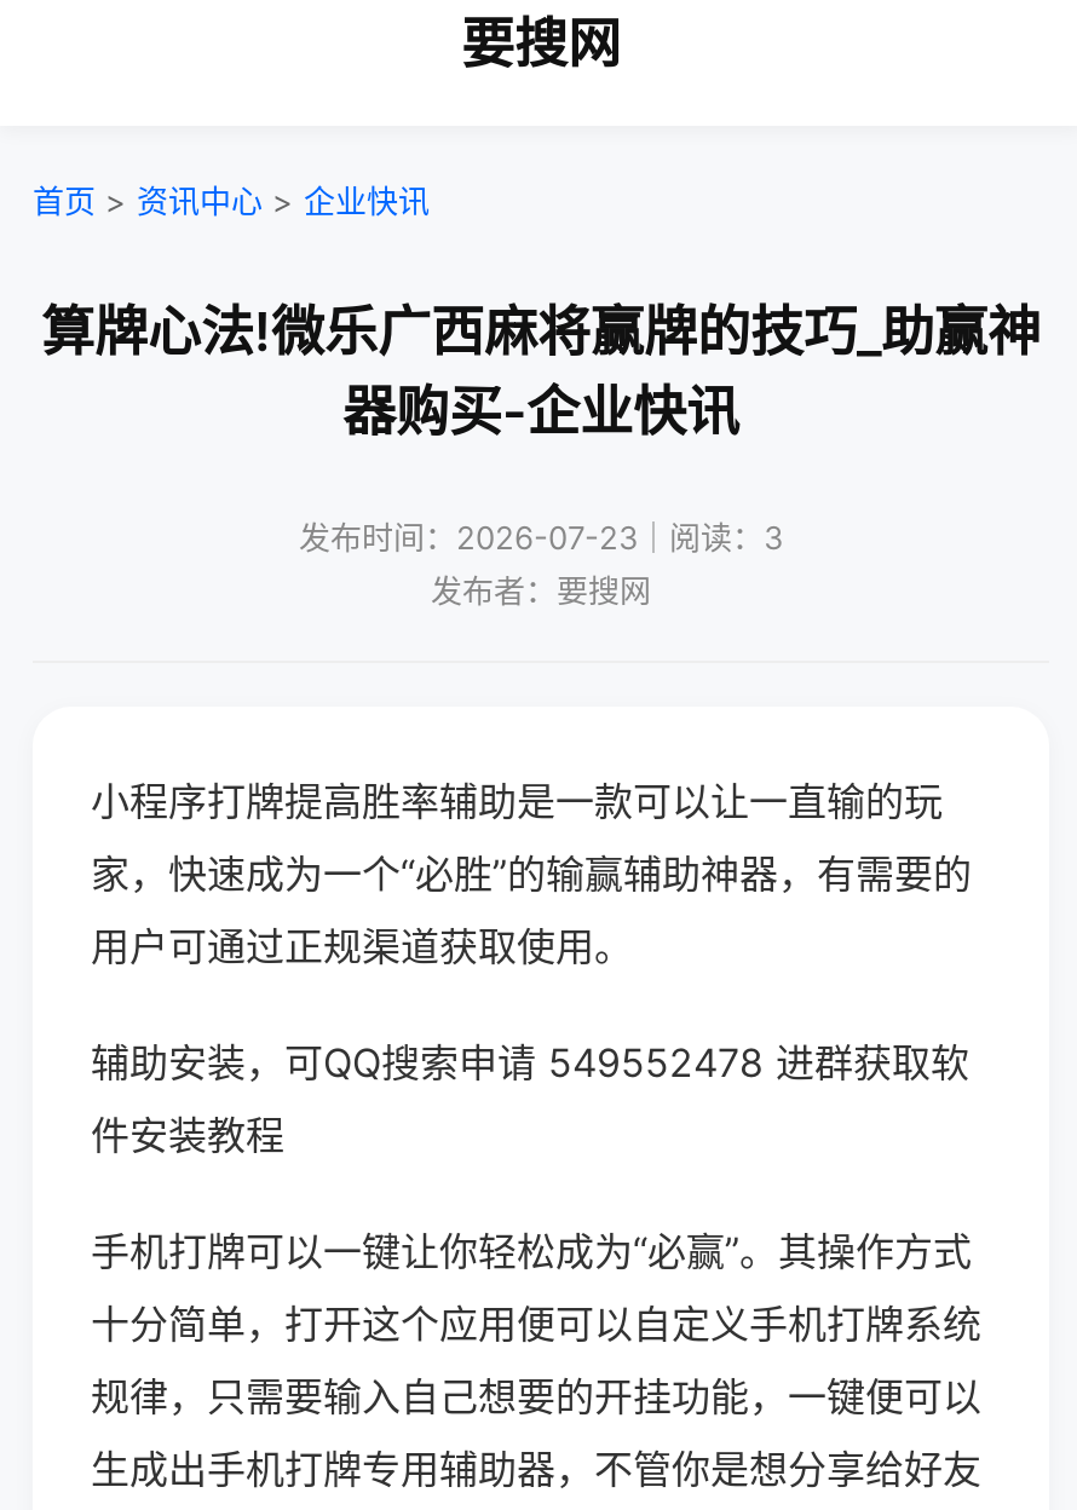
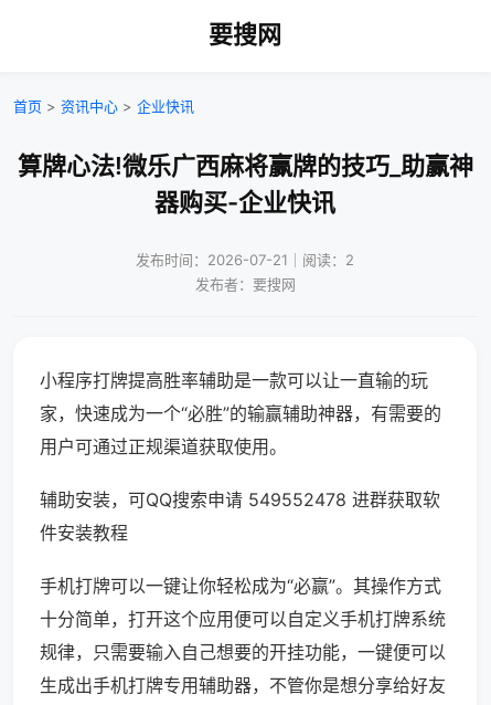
- 发布时间：2026-07-23｜阅读：3
+ 发布时间：2026-07-21｜阅读：2
